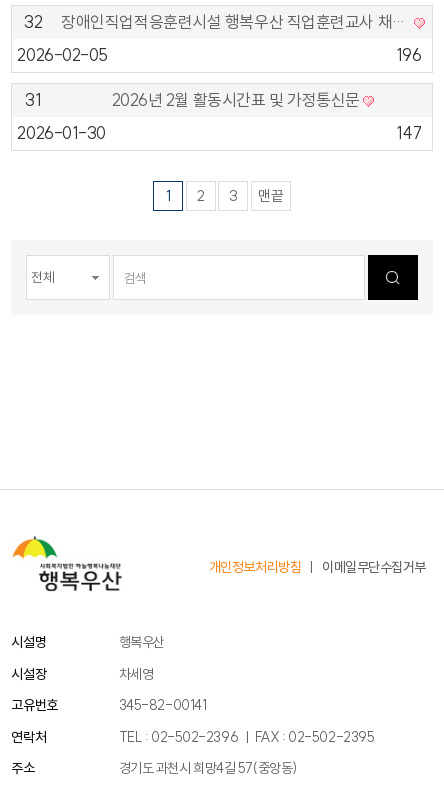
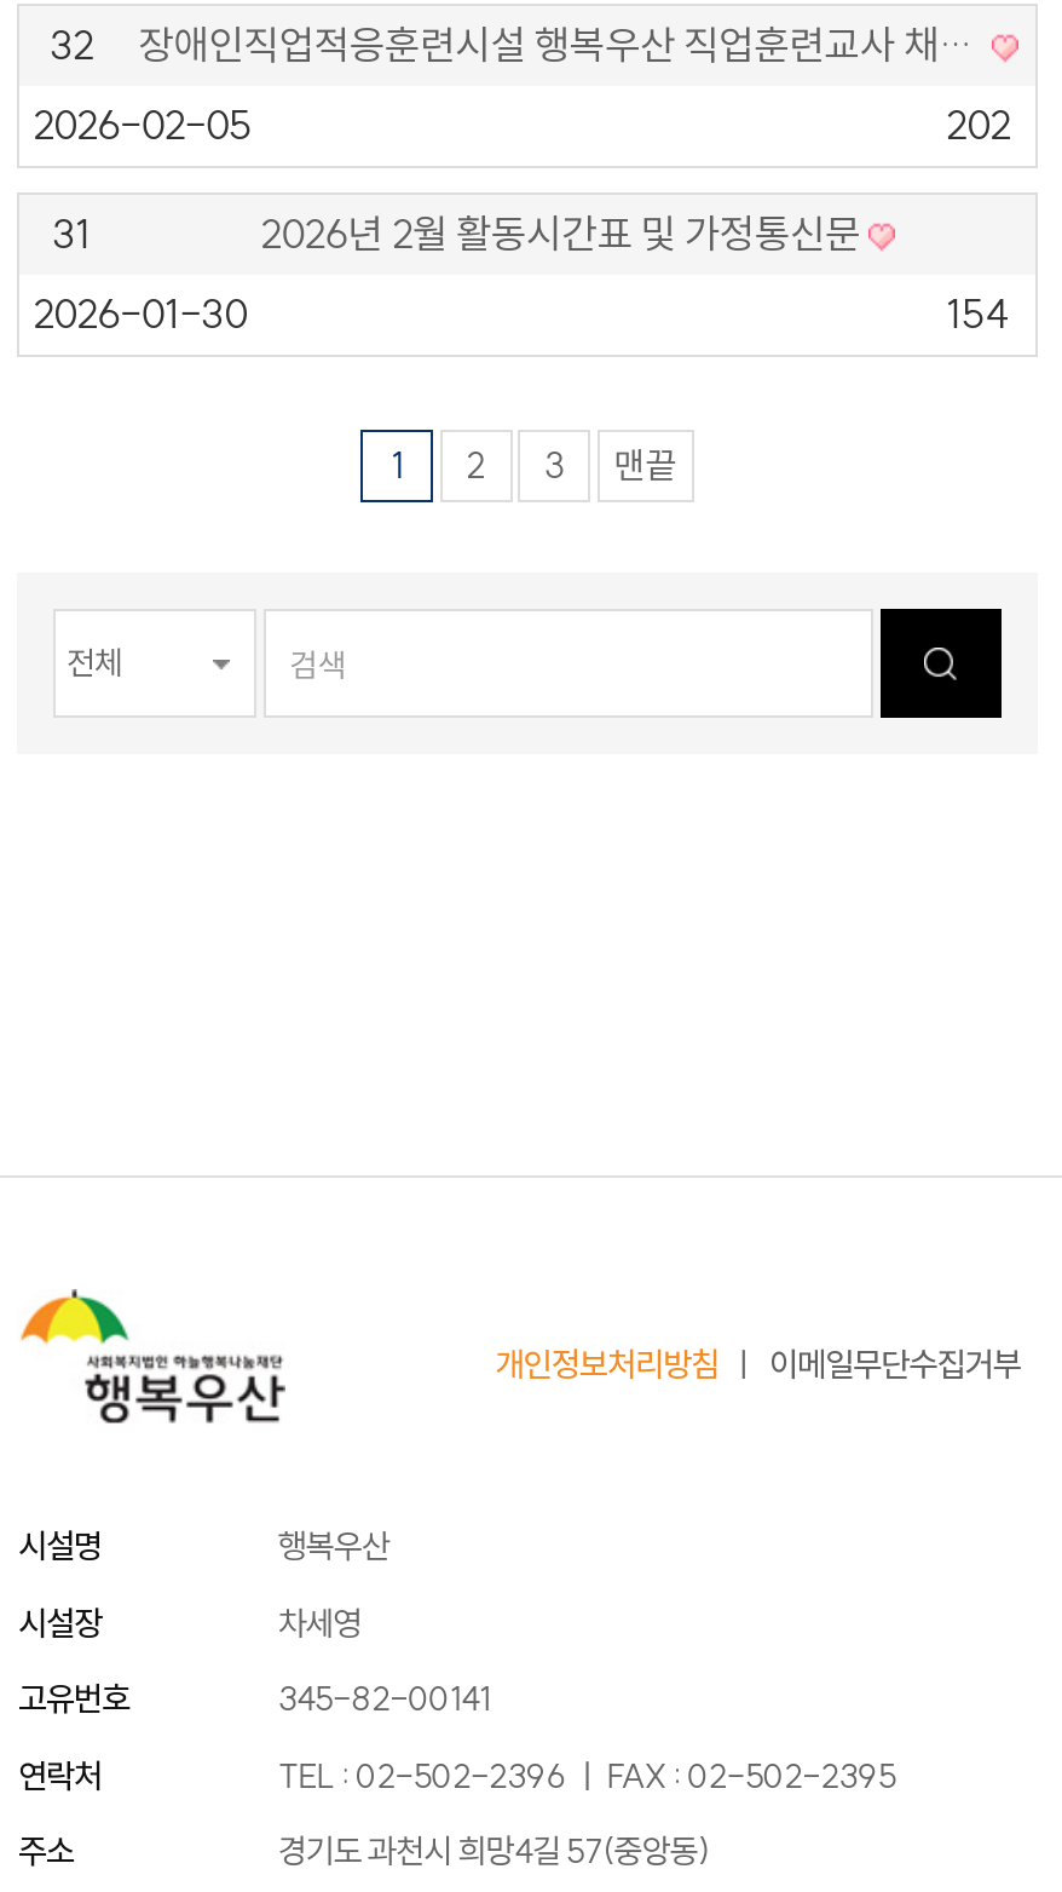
- 196
+ 202

- 147
+ 154
